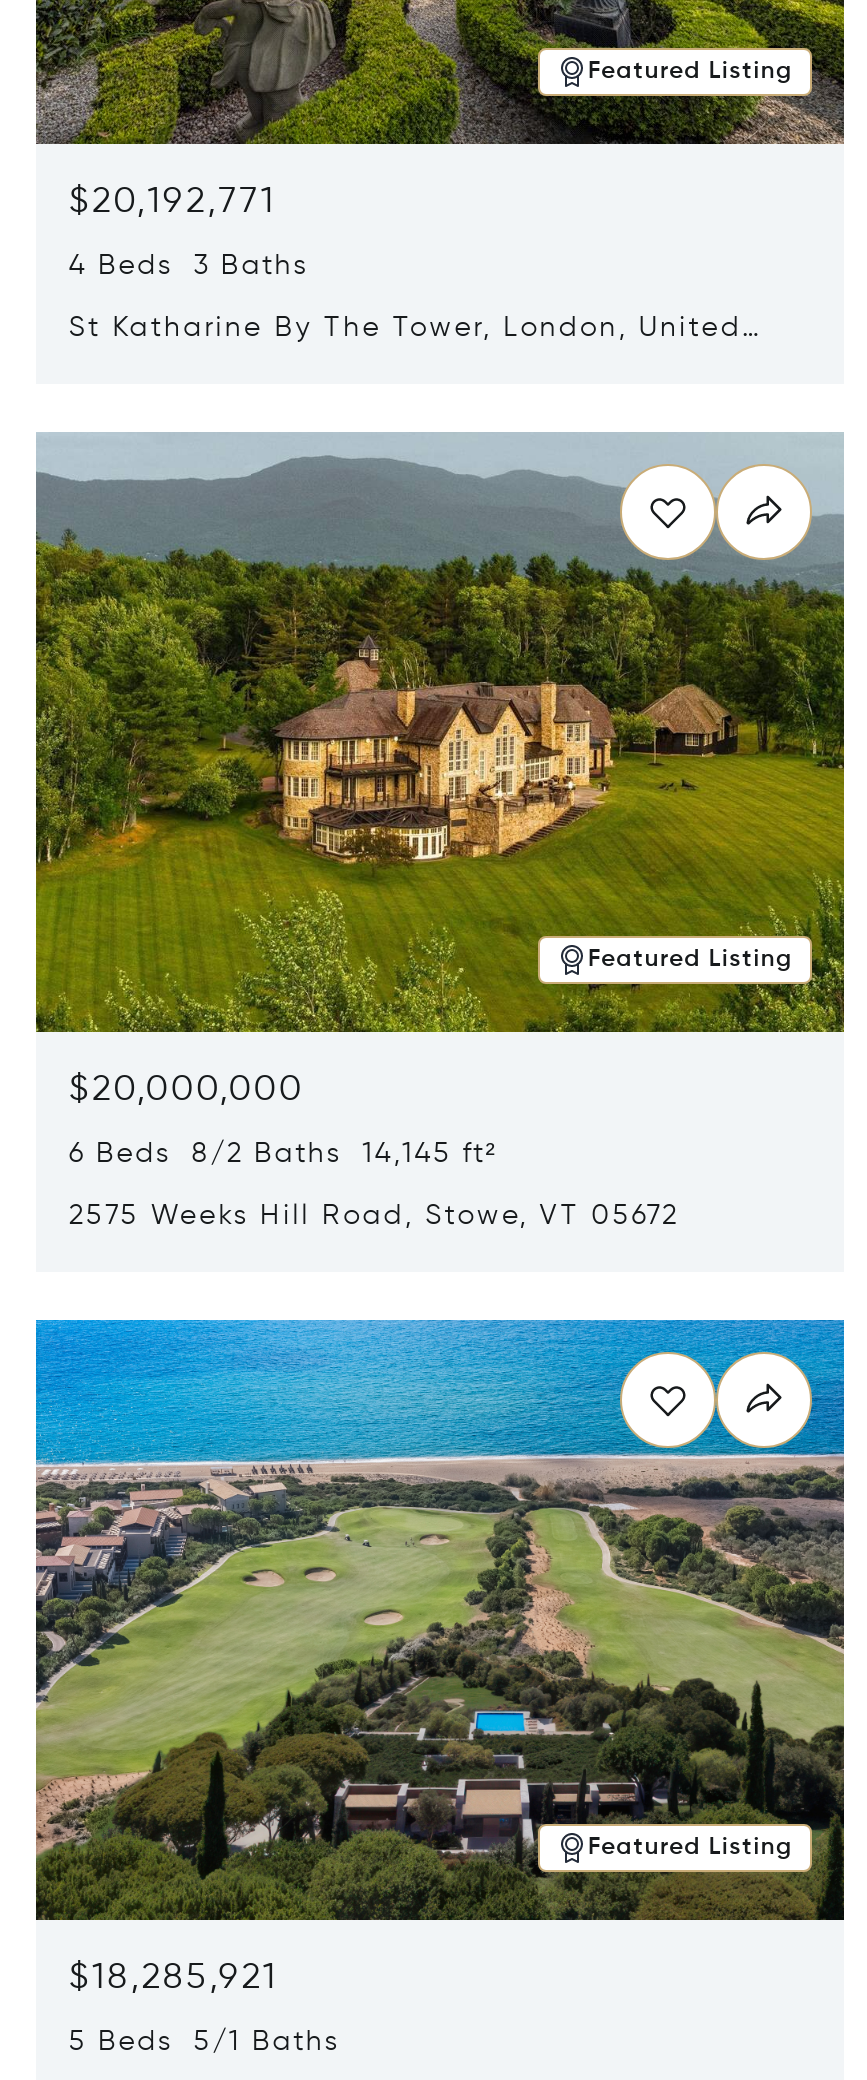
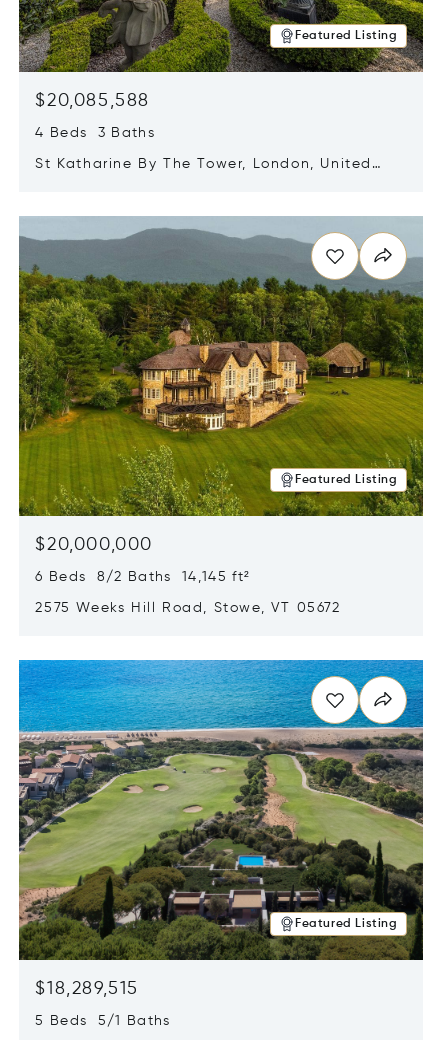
- $20,192,771
+ $20,085,588

- $18,285,921
+ $18,289,515
